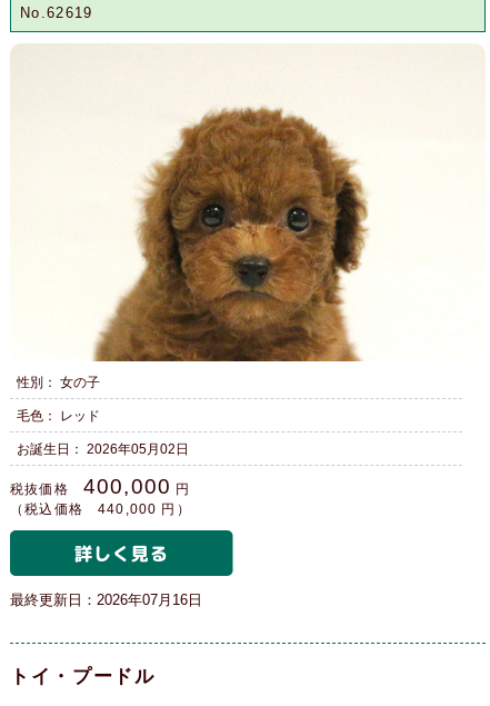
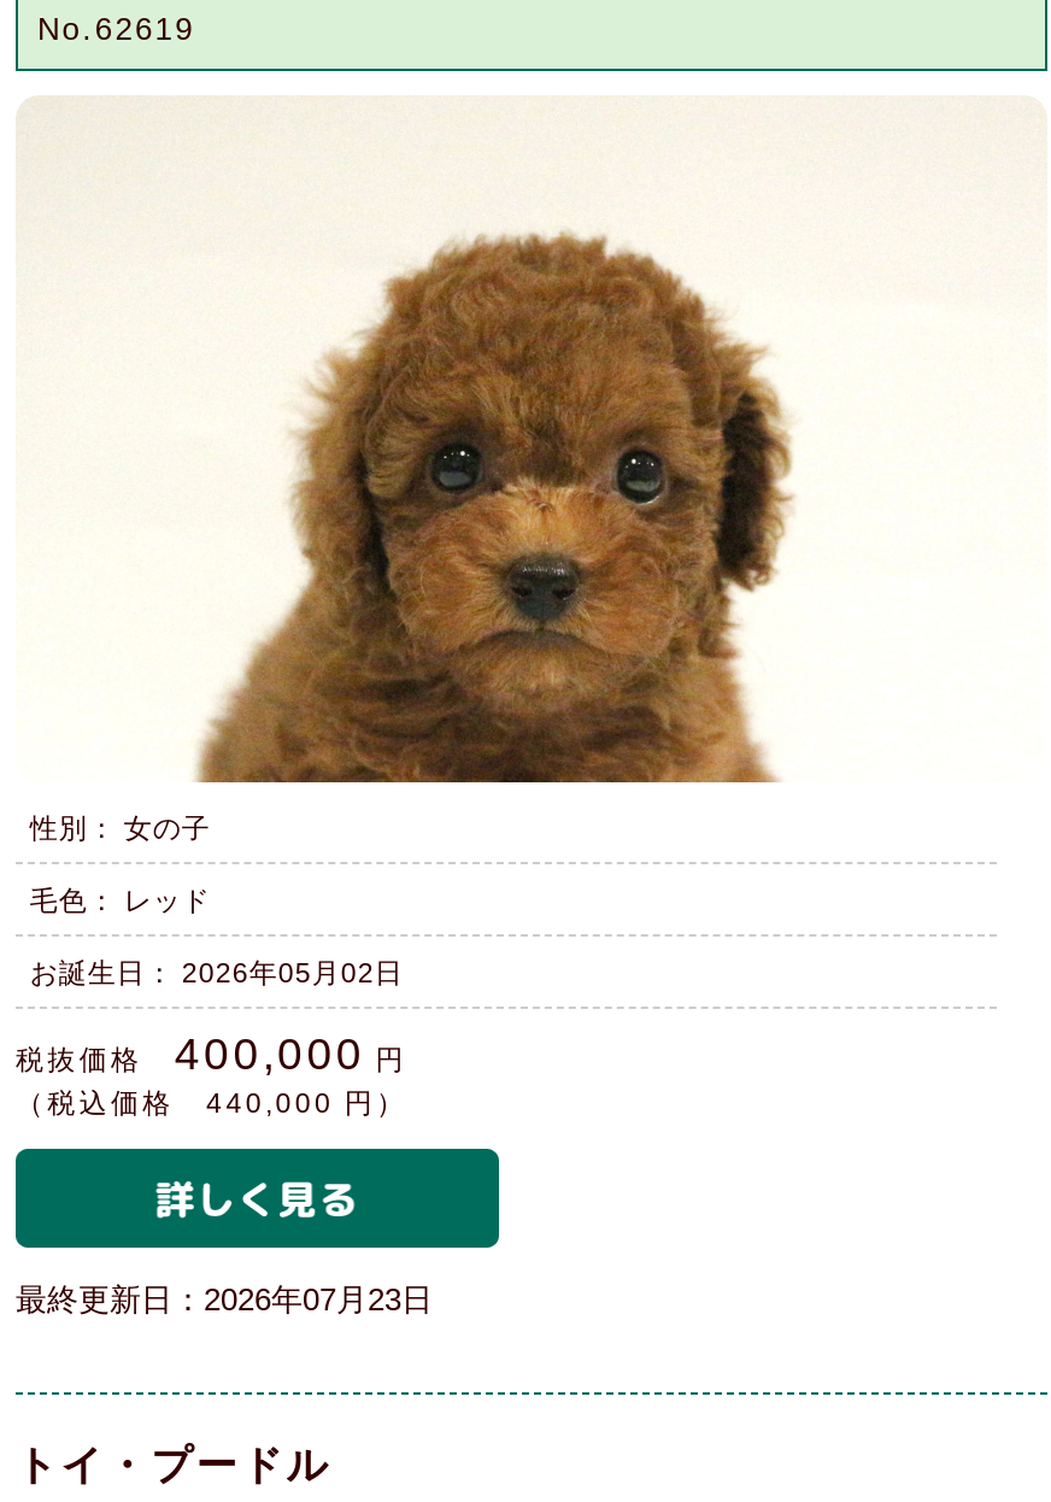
- 最終更新日：2026年07月16日
+ 最終更新日：2026年07月23日
